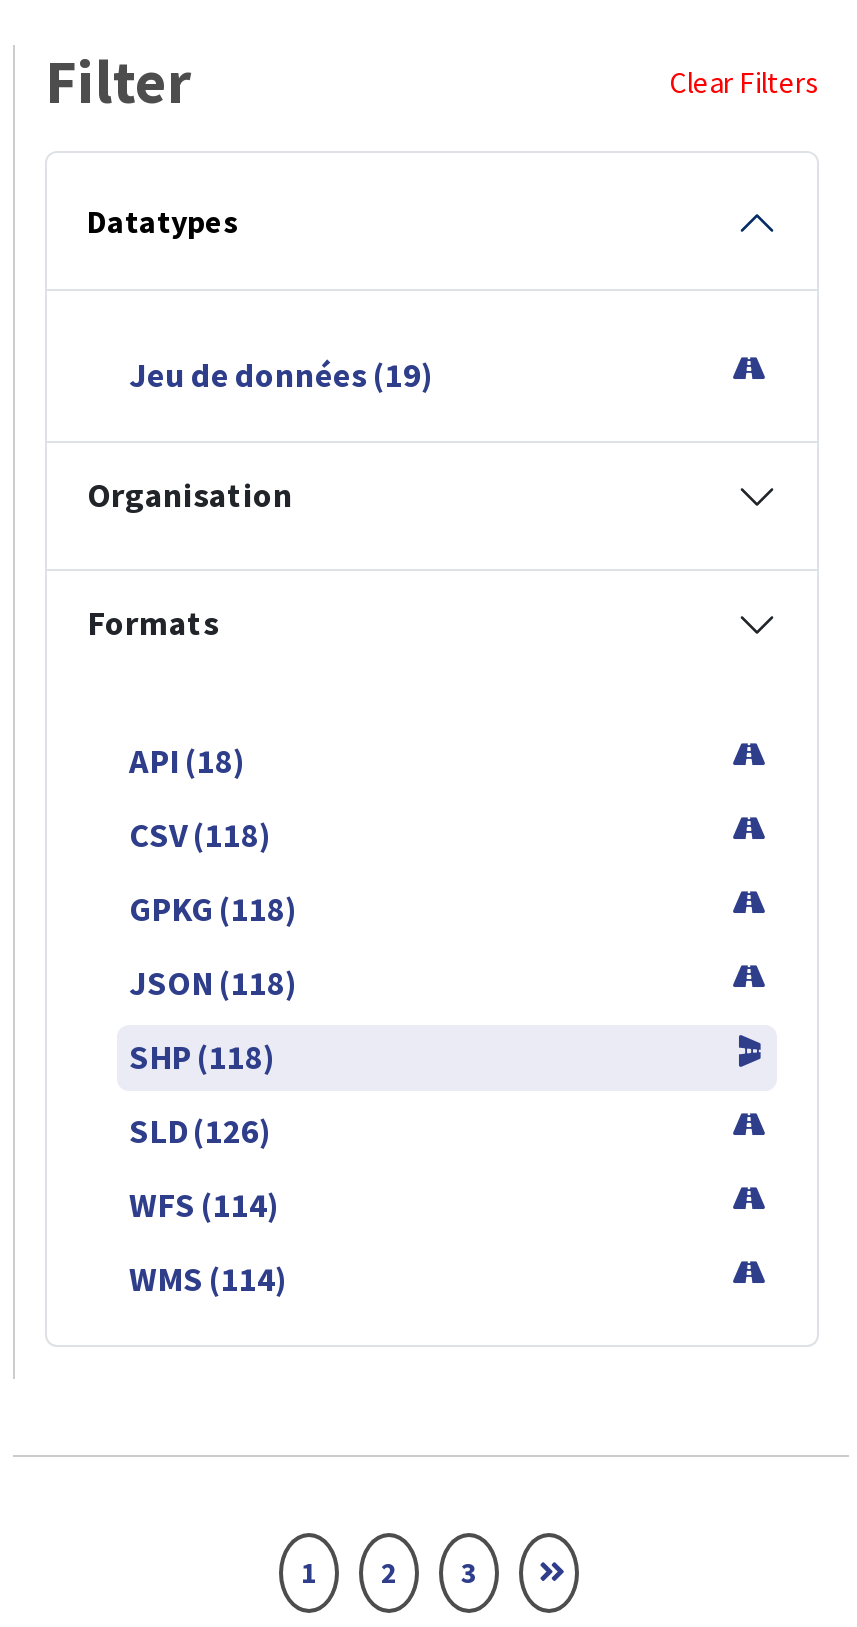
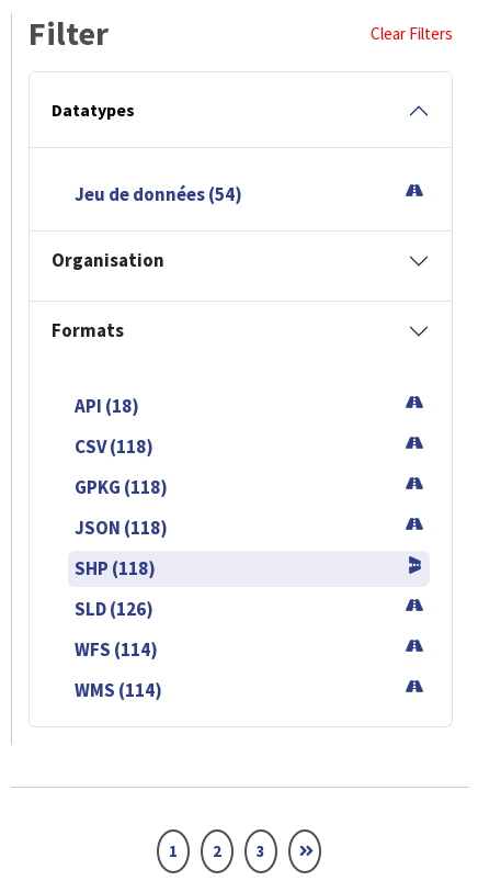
- Jeu de données (19)
+ Jeu de données (54)
